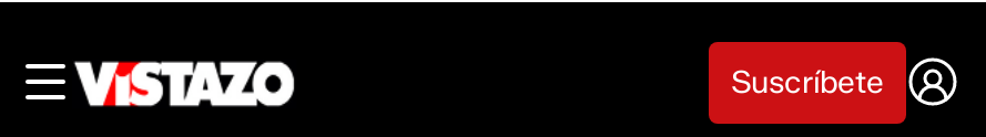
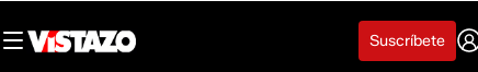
- [image]
+ [image]
